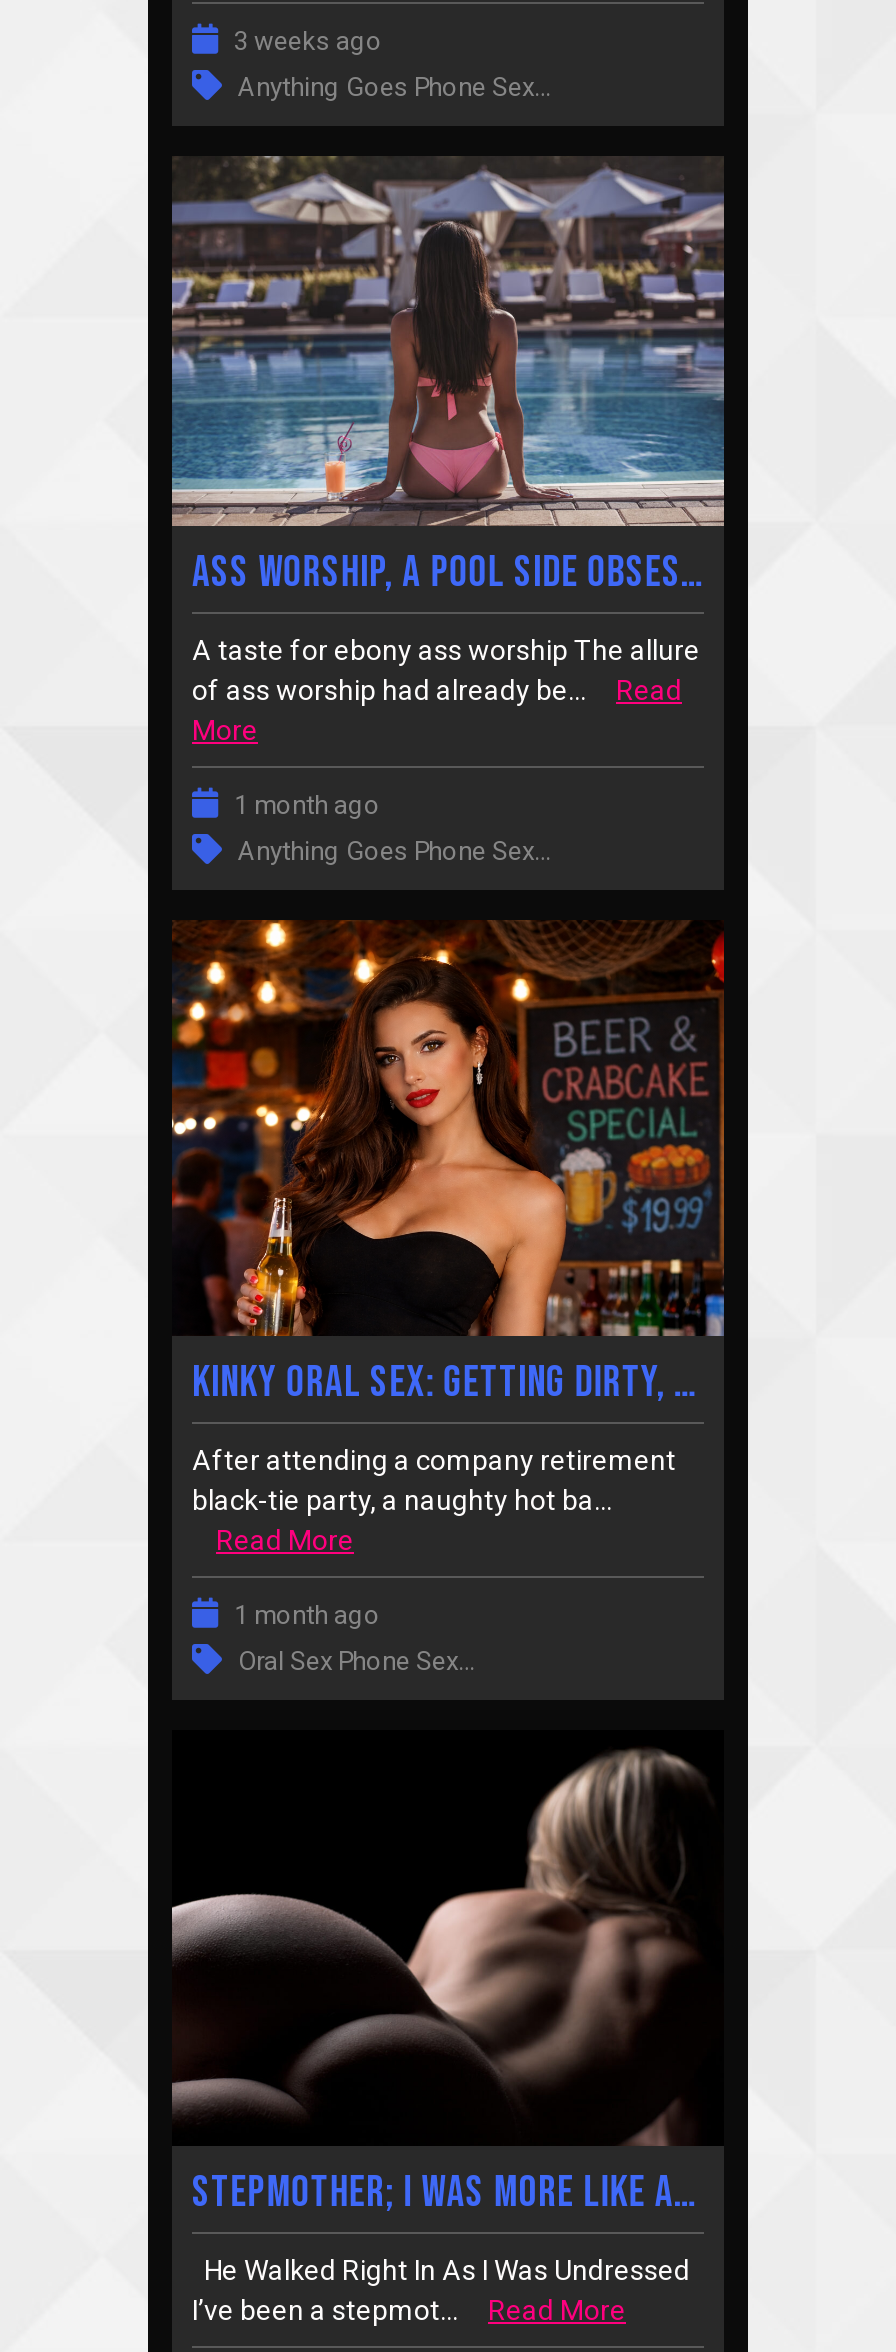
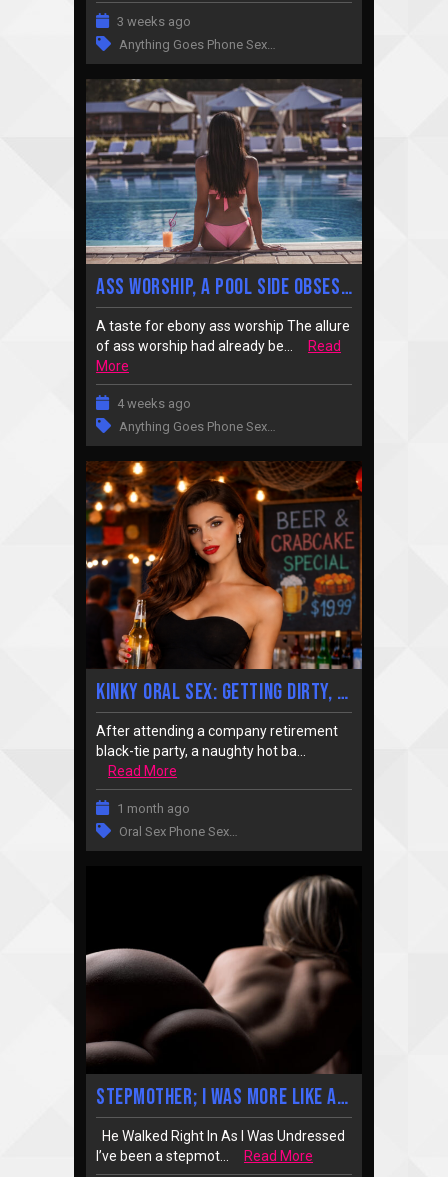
- 1 month ago
+ 4 weeks ago
